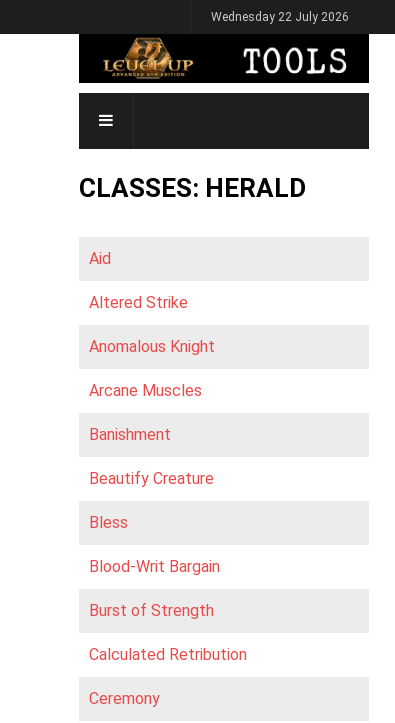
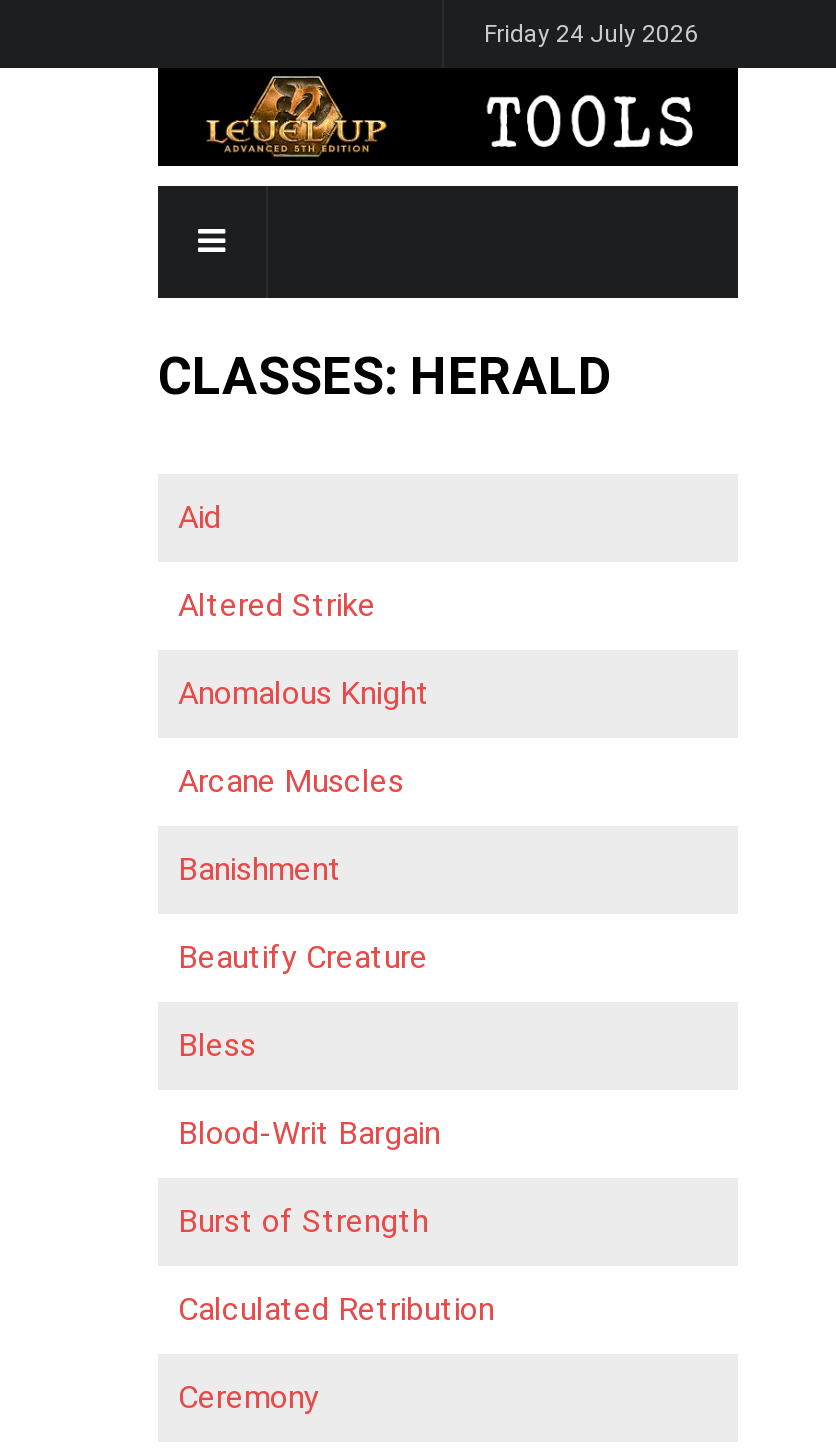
- Wednesday 22 July 2026
+ Friday 24 July 2026
